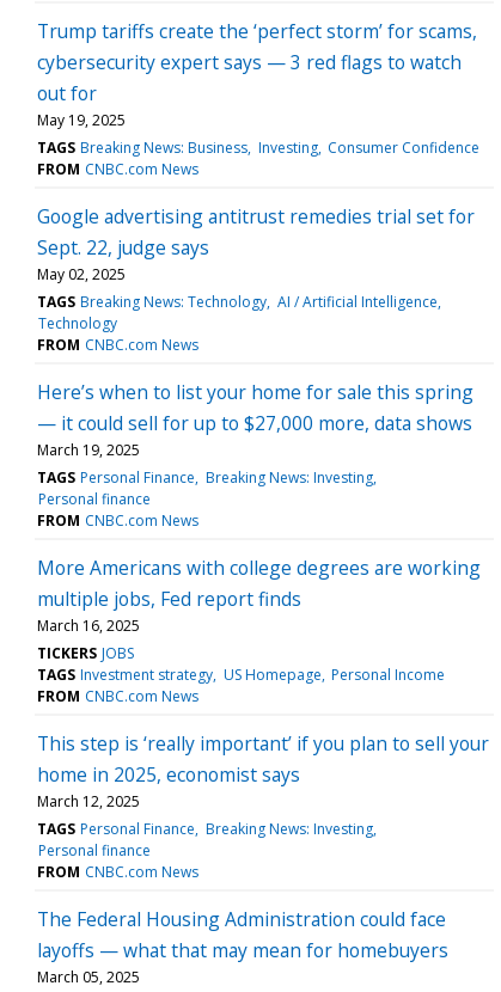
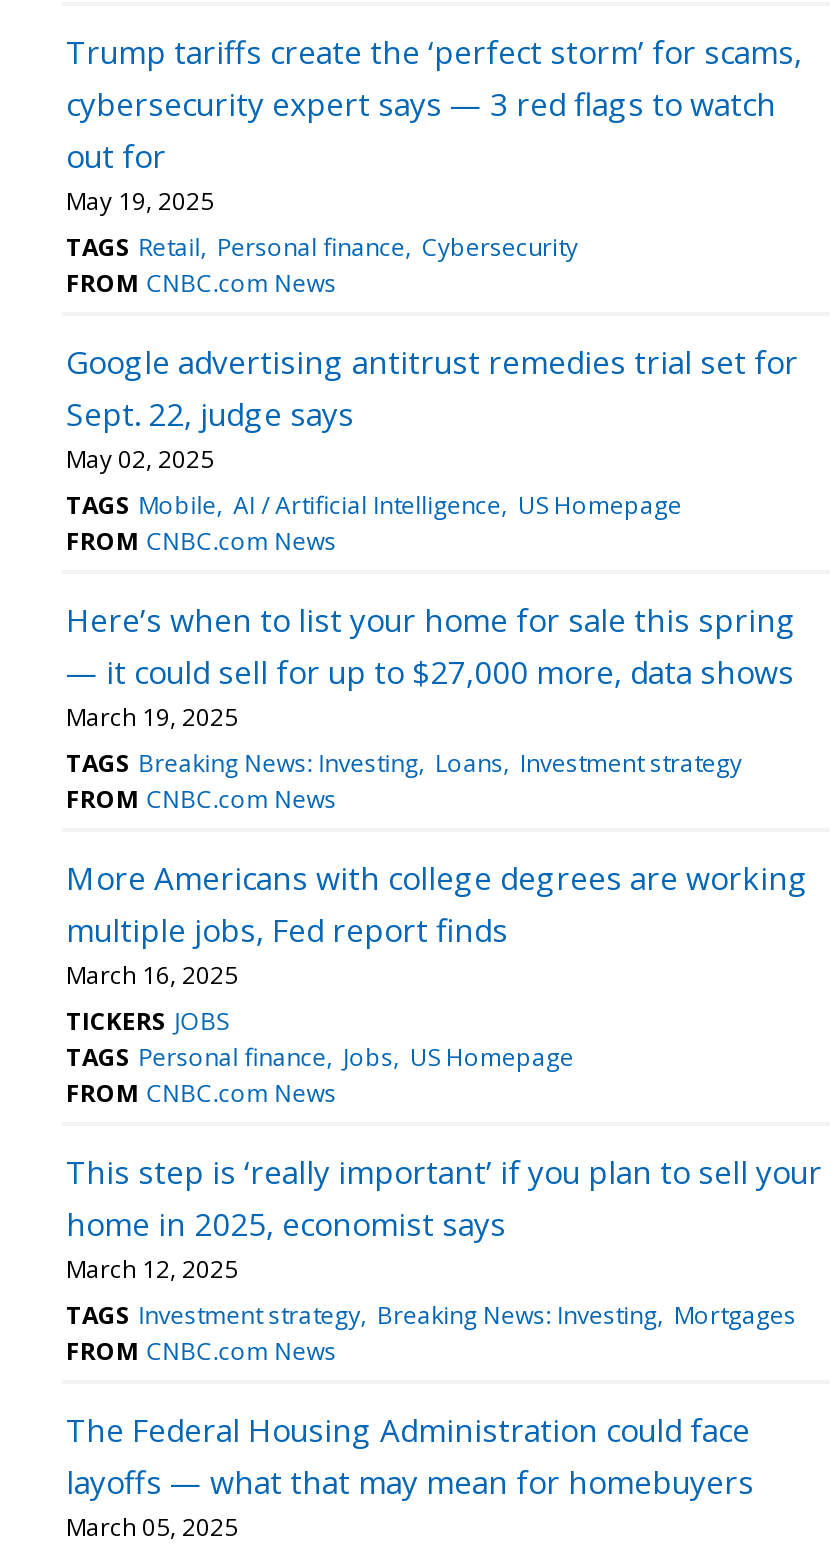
- TAGS Breaking News: Business Investing Consumer Confidence
+ TAGS Retail Personal finance Cybersecurity

- TAGS Breaking News: Technology AI / Artificial Intelligence
- Technology
+ TAGS Mobile AI / Artificial Intelligence US Homepage

- TAGS Personal Finance Breaking News: Investing
- Personal finance
+ TAGS Breaking News: Investing Loans Investment strategy

- TAGS Investment strategy US Homepage Personal Income
+ TAGS Personal finance Jobs US Homepage

- TAGS Personal Finance Breaking News: Investing
- Personal finance
+ TAGS Investment strategy Breaking News: Investing Mortgages
